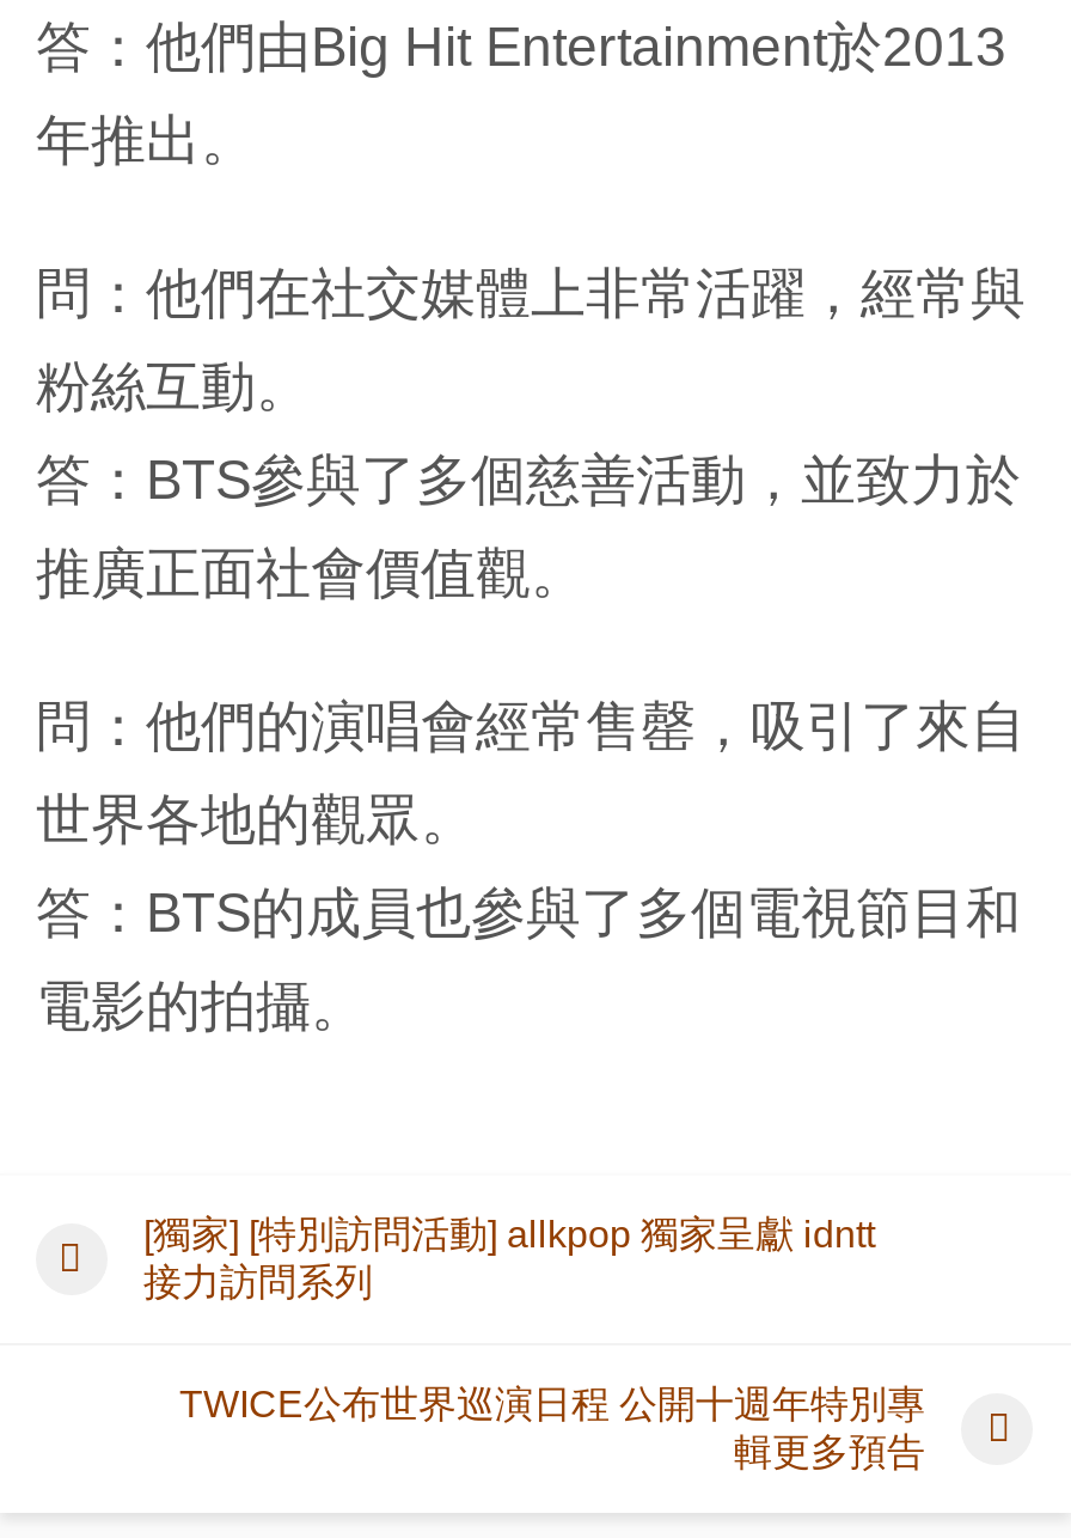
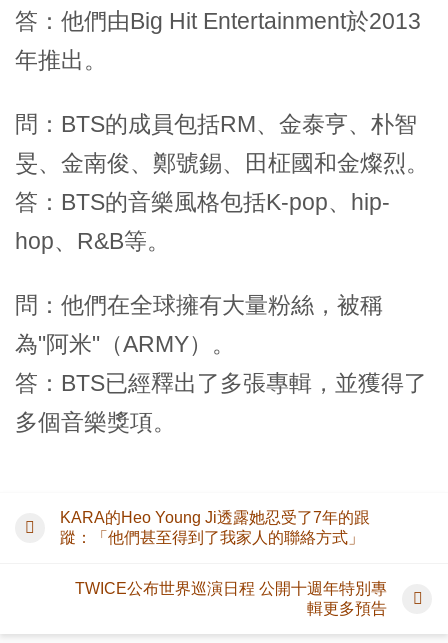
- 問：他們在社交媒體上非常活躍，經常與
+ 問：BTS的成員包括RM、金泰亨、朴智

- 粉絲互動。
+ 旻、金南俊、鄭號錫、田柾國和金燦烈。

- 答：BTS參與了多個慈善活動，並致力於
+ 答：BTS的音樂風格包括K-pop、hip-

- 推廣正面社會價值觀。
+ hop、R&B等。

- 問：他們的演唱會經常售罄，吸引了來自
+ 問：他們在全球擁有大量粉絲，被稱

- 世界各地的觀眾。
+ 為"阿米"（ARMY）。

- 答：BTS的成員也參與了多個電視節目和
+ 答：BTS已經釋出了多張專輯，並獲得了

- 電影的拍攝。
+ 多個音樂獎項。

- [獨家] [特別訪問活動] allkpop 獨家呈獻 idntt
- 接力訪問系列
+ KARA的Heo Young Ji透露她忍受了7年的跟
+ 蹤：「他們甚至得到了我家人的聯絡方式」
